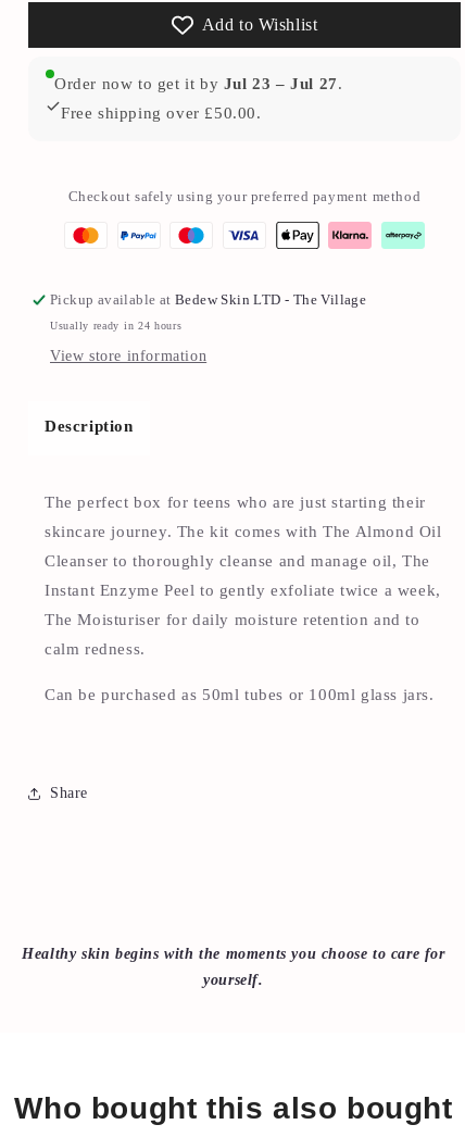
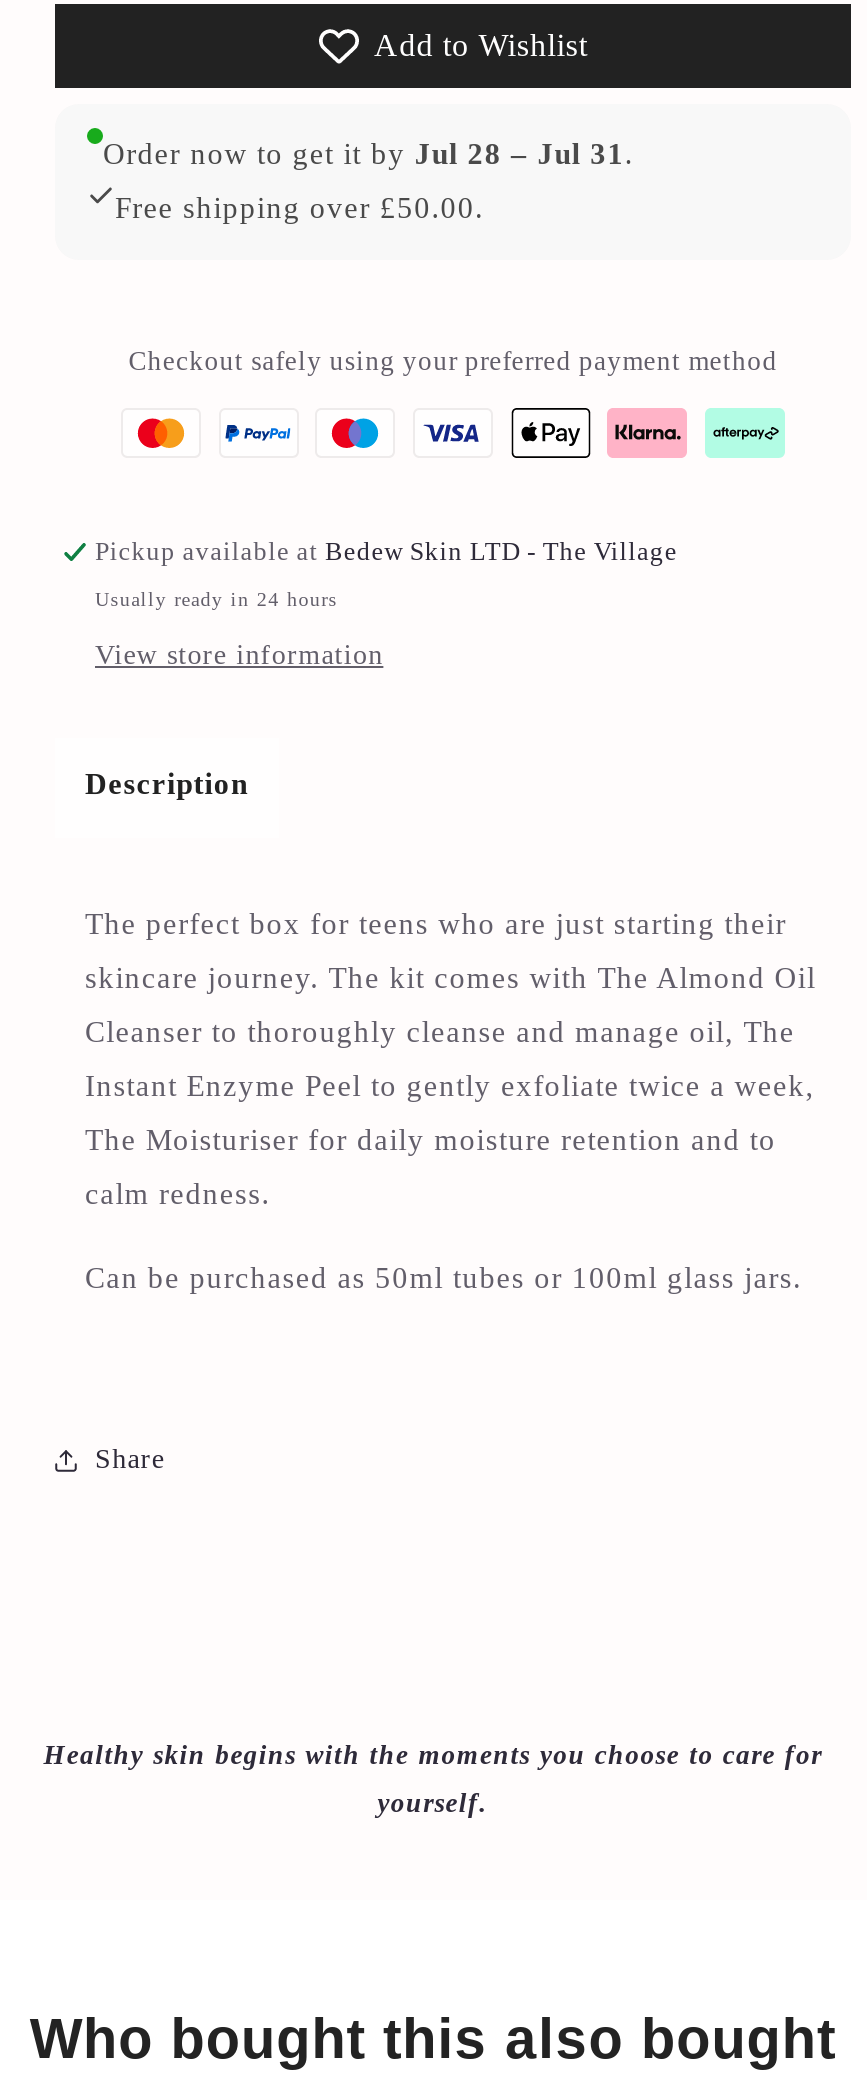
- Order now to get it by Jul 23 – Jul 27.
+ Order now to get it by Jul 28 – Jul 31.
